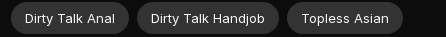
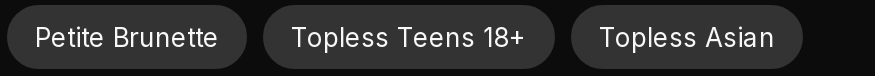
- Dirty Talk Anal
- Dirty Talk Handjob
+ Petite Brunette
+ Topless Teens 18+
